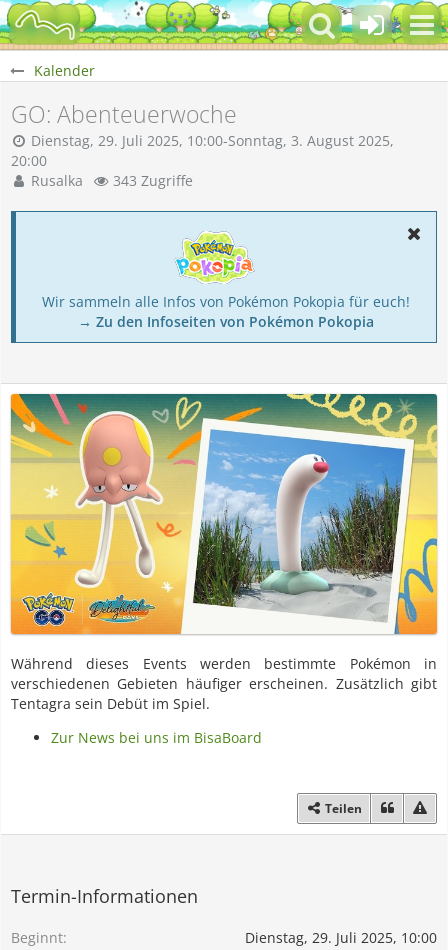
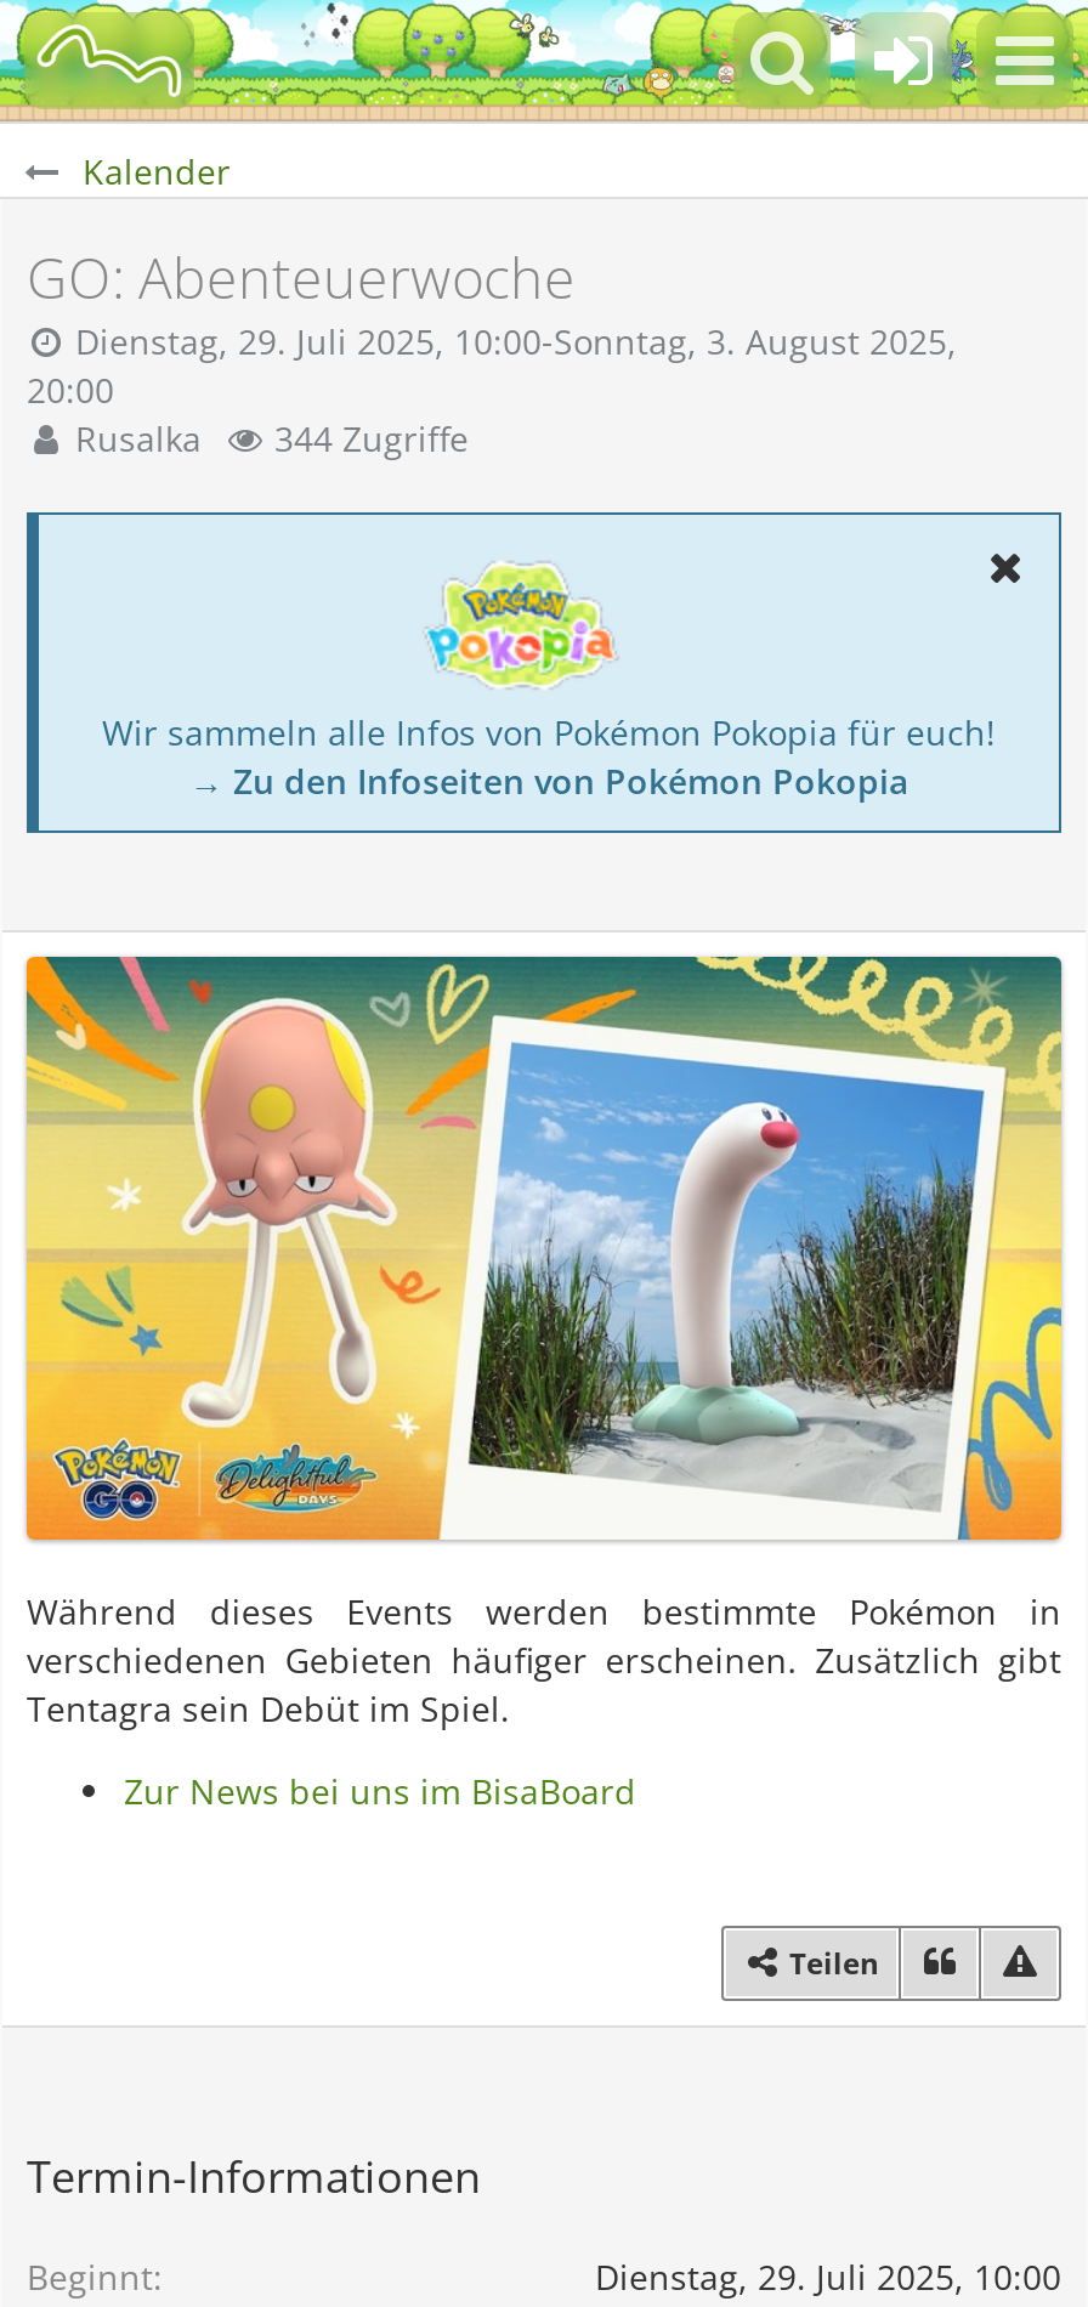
- Rusalka 343 Zugriffe
+ Rusalka 344 Zugriffe
